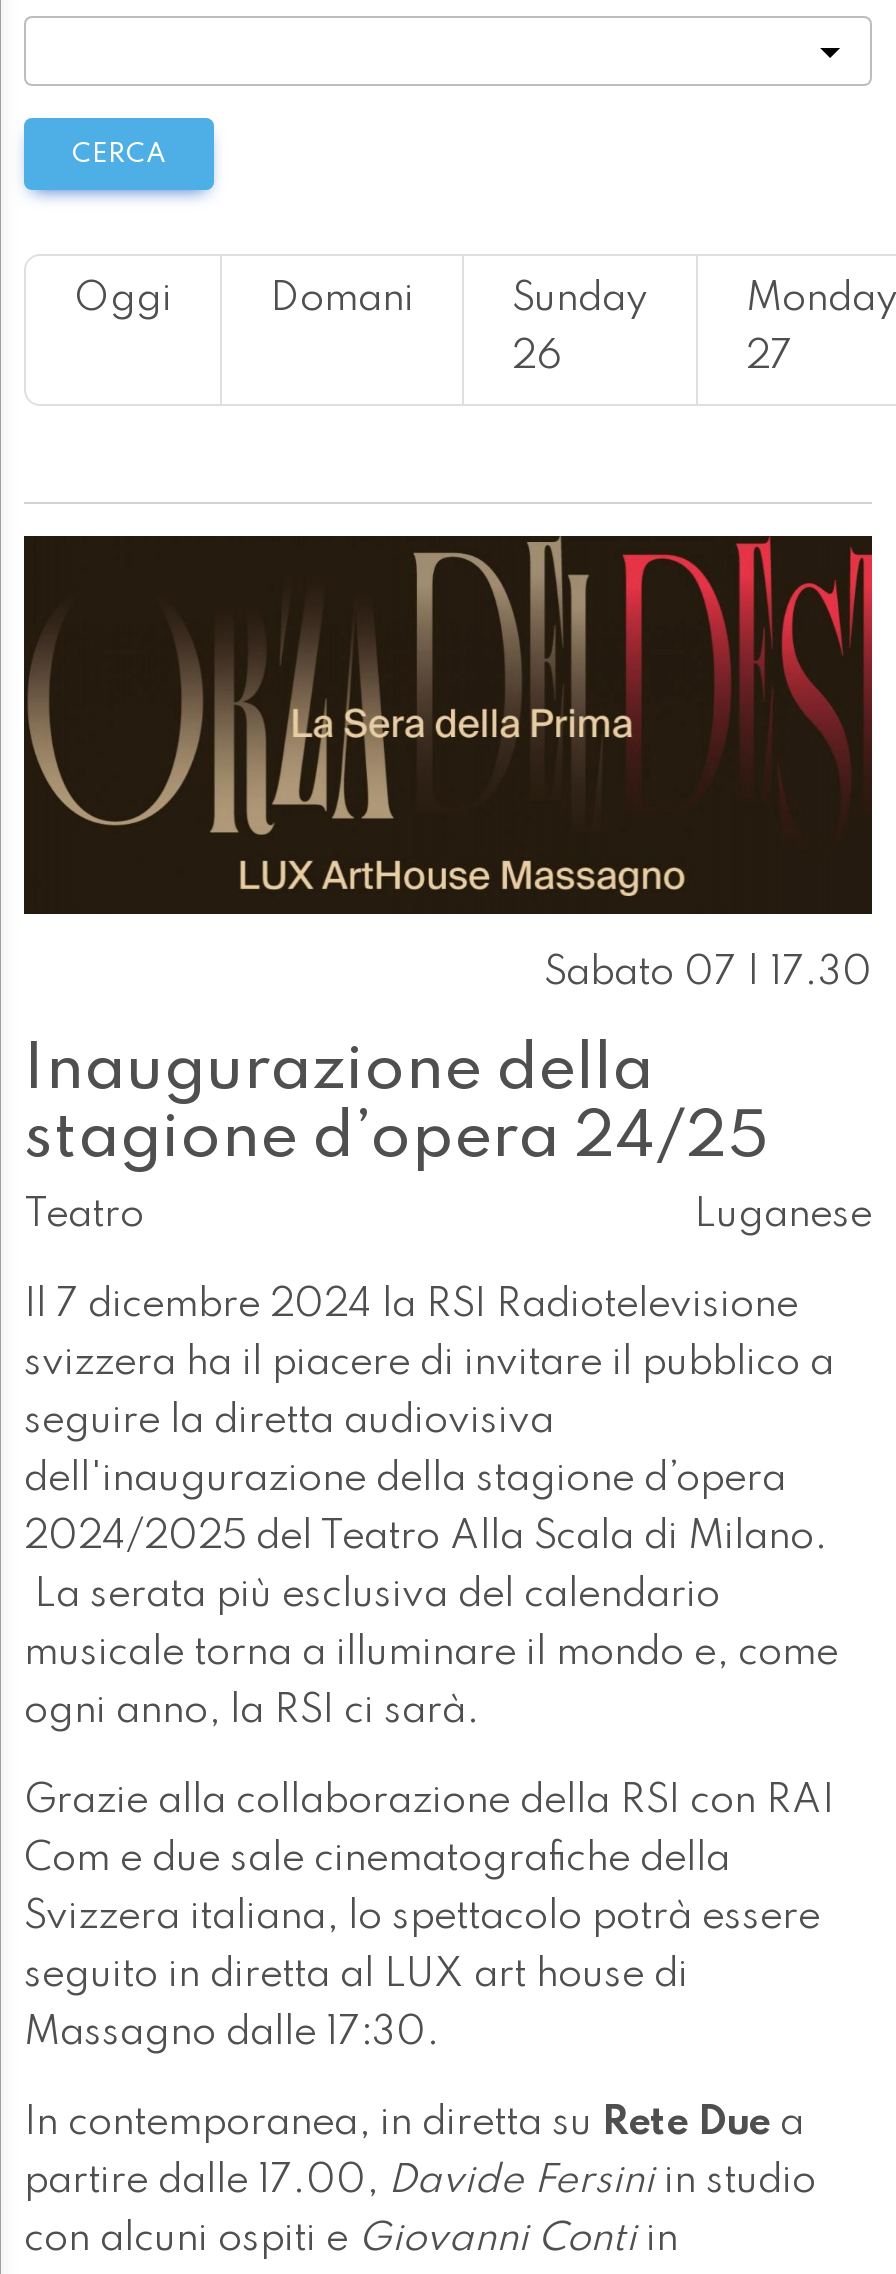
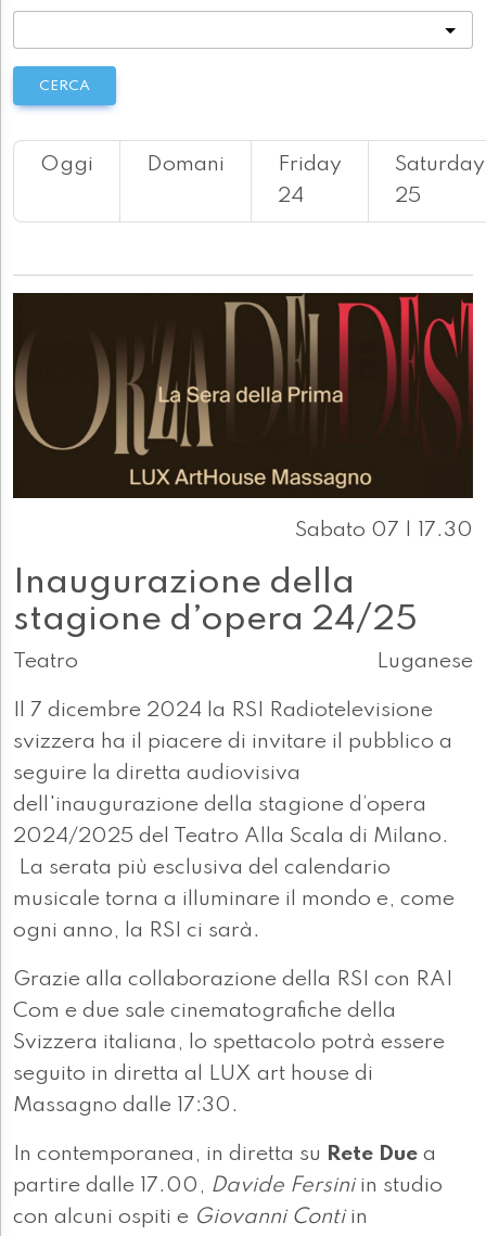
- Sunday
- 26
+ Friday
+ 24

- Monday
- 27
+ Saturday
+ 25
